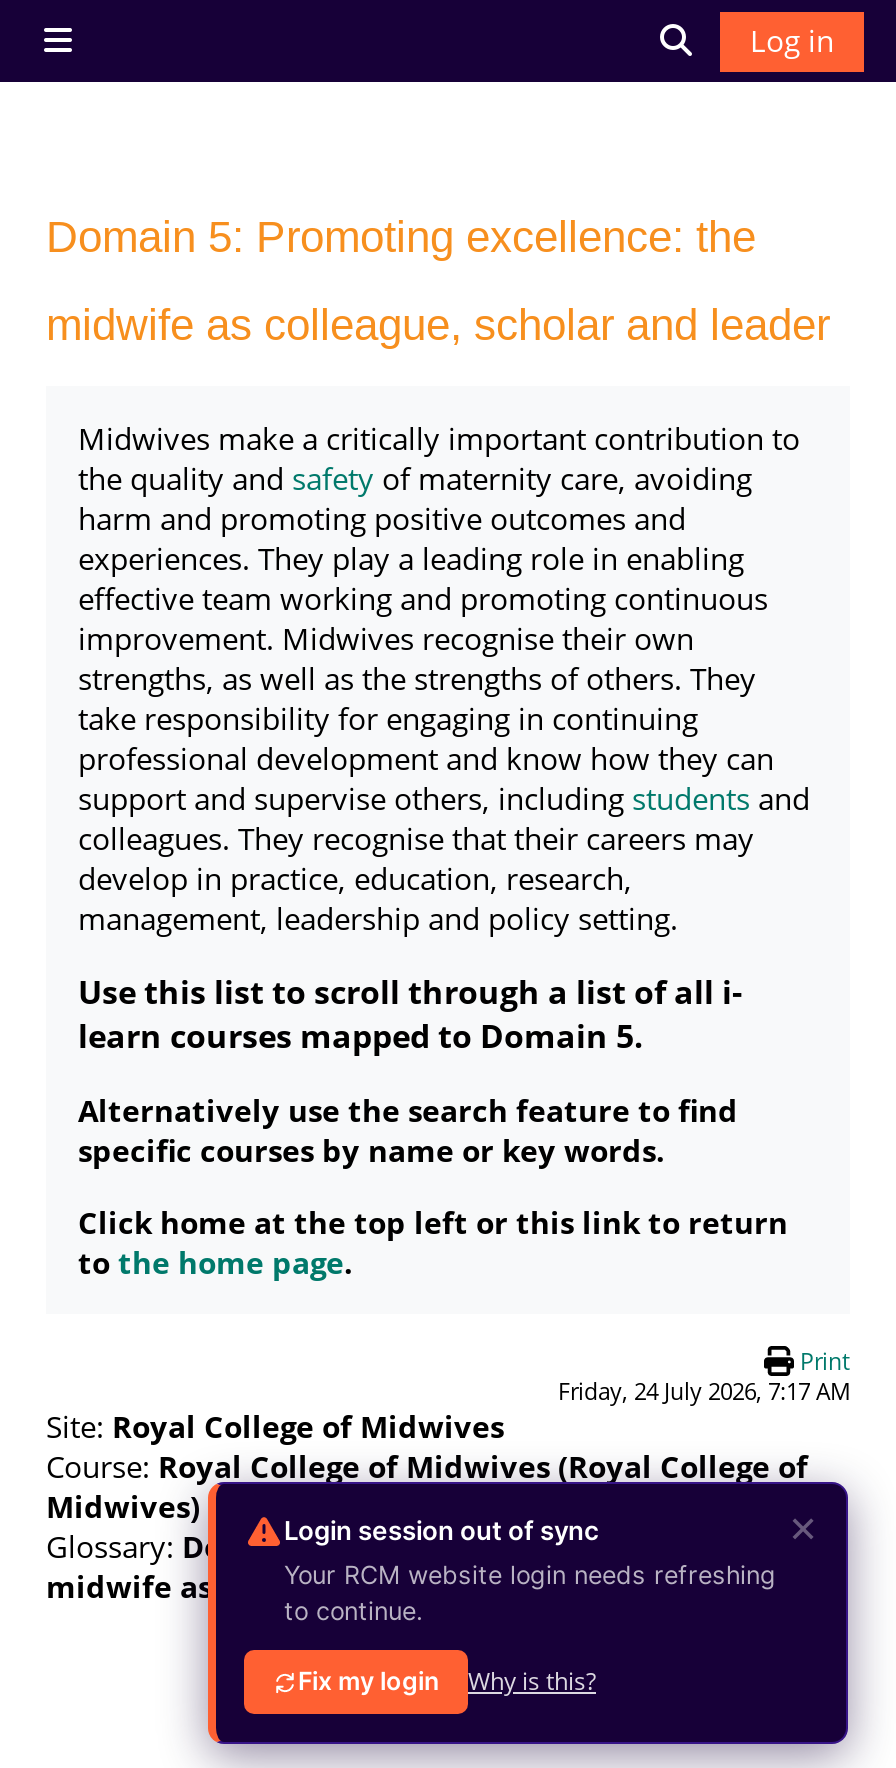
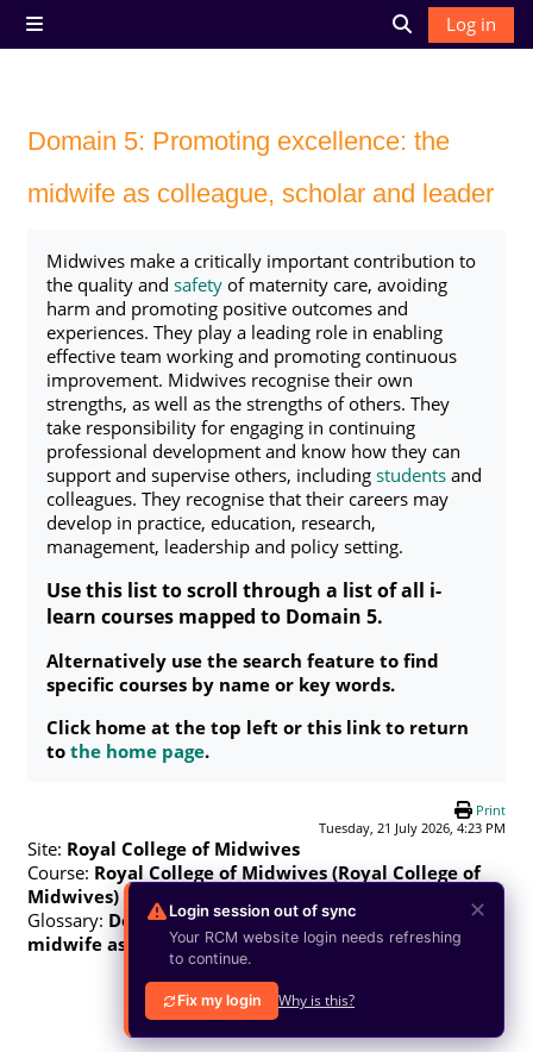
- Friday, 24 July 2026, 7:17 AM
+ Tuesday, 21 July 2026, 4:23 PM
